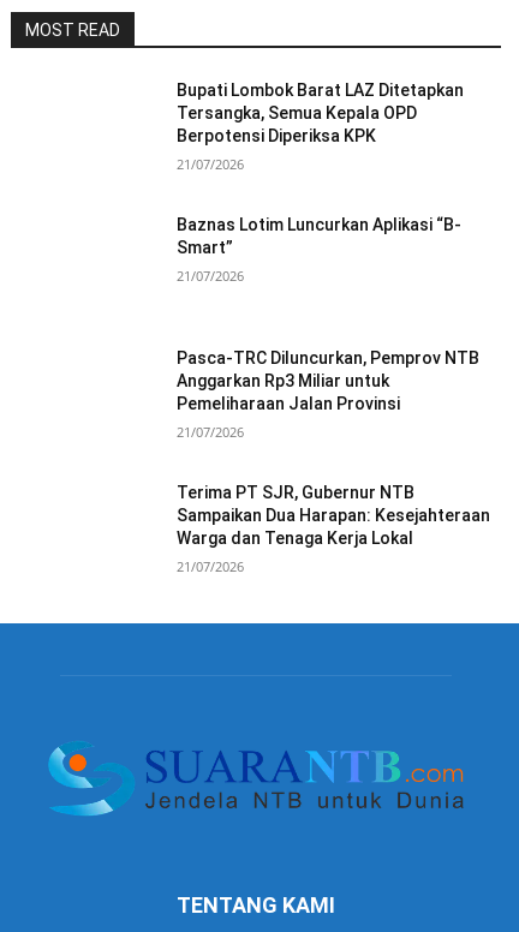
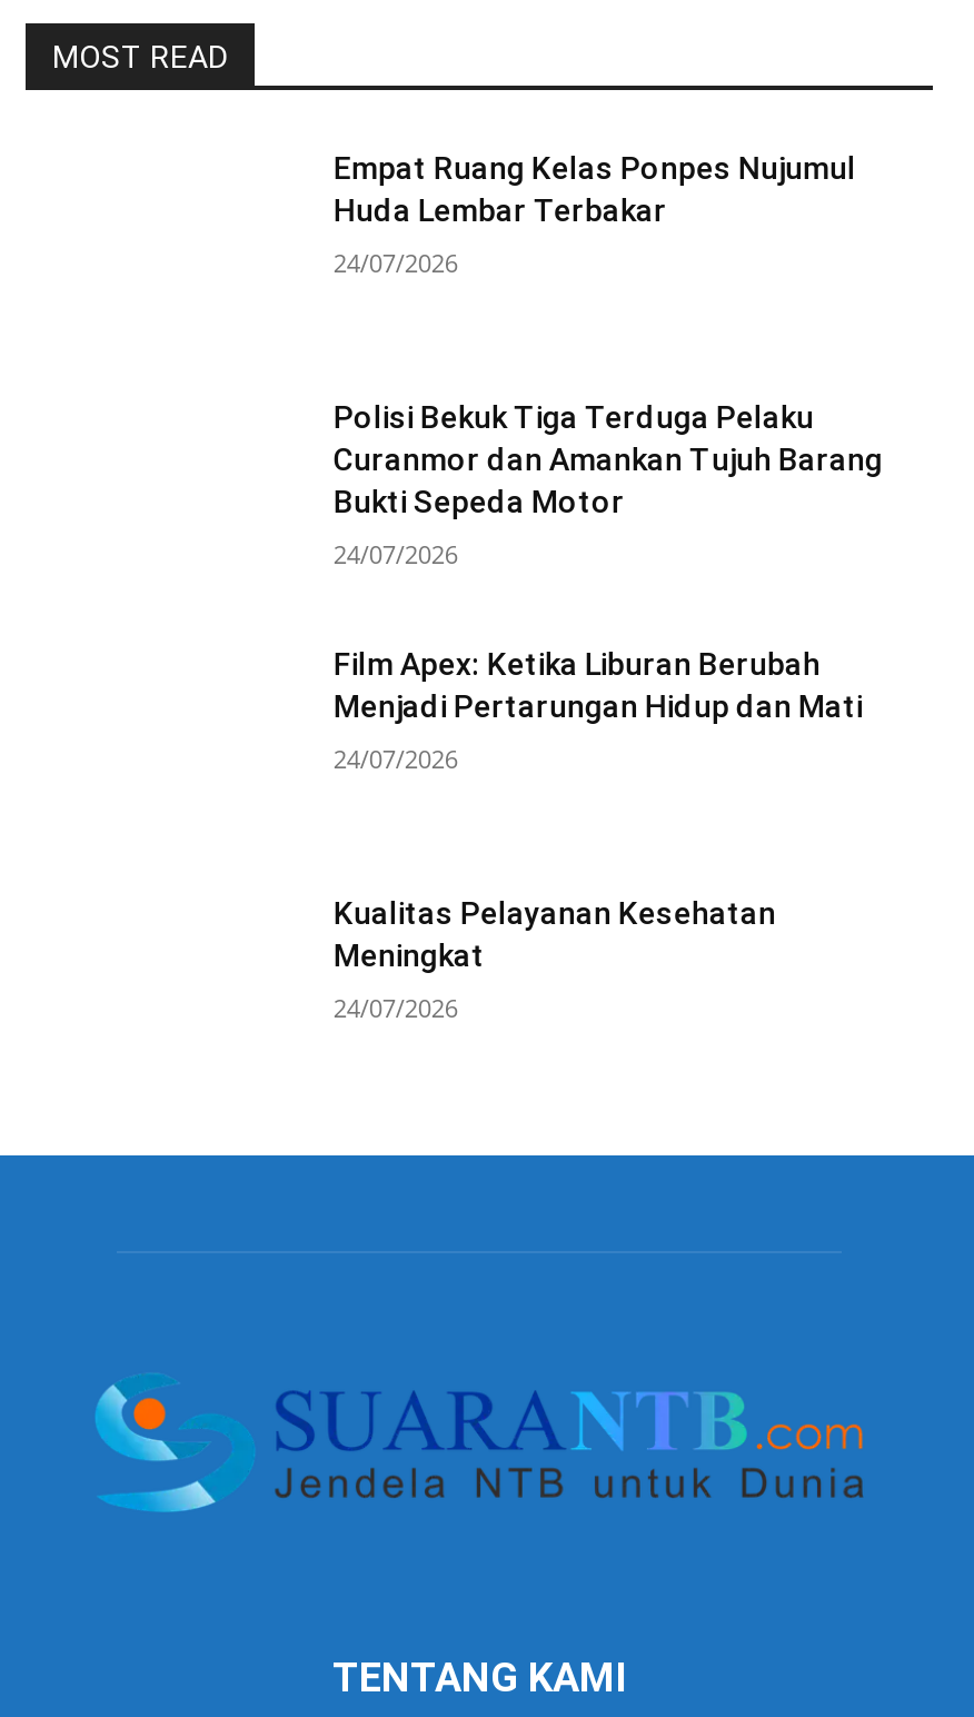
- Bupati Lombok Barat LAZ Ditetapkan
- Tersangka, Semua Kepala OPD
- Berpotensi Diperiksa KPK
+ Empat Ruang Kelas Ponpes Nujumul
+ Huda Lembar Terbakar

- 21/07/2026
+ 24/07/2026

- Baznas Lotim Luncurkan Aplikasi “B-
- Smart”
+ Polisi Bekuk Tiga Terduga Pelaku
+ Curanmor dan Amankan Tujuh Barang
+ Bukti Sepeda Motor

- 21/07/2026
+ 24/07/2026

- Pasca-TRC Diluncurkan, Pemprov NTB
- Anggarkan Rp3 Miliar untuk
- Pemeliharaan Jalan Provinsi
+ Film Apex: Ketika Liburan Berubah
+ Menjadi Pertarungan Hidup dan Mati

- 21/07/2026
+ 24/07/2026

- Terima PT SJR, Gubernur NTB
- Sampaikan Dua Harapan: Kesejahteraan
- Warga dan Tenaga Kerja Lokal
+ Kualitas Pelayanan Kesehatan
+ Meningkat

- 21/07/2026
+ 24/07/2026
